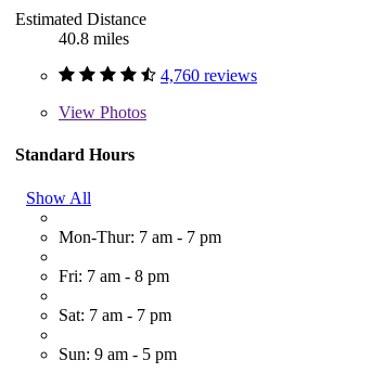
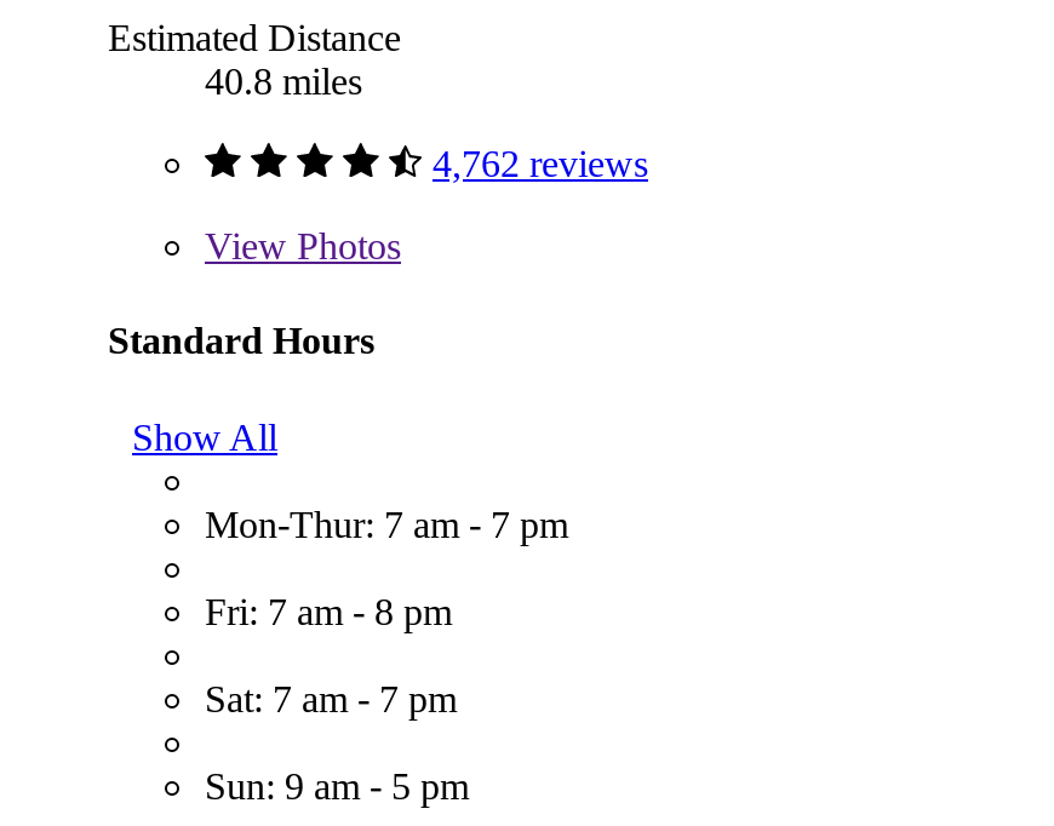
- 4,760 reviews
+ 4,762 reviews
